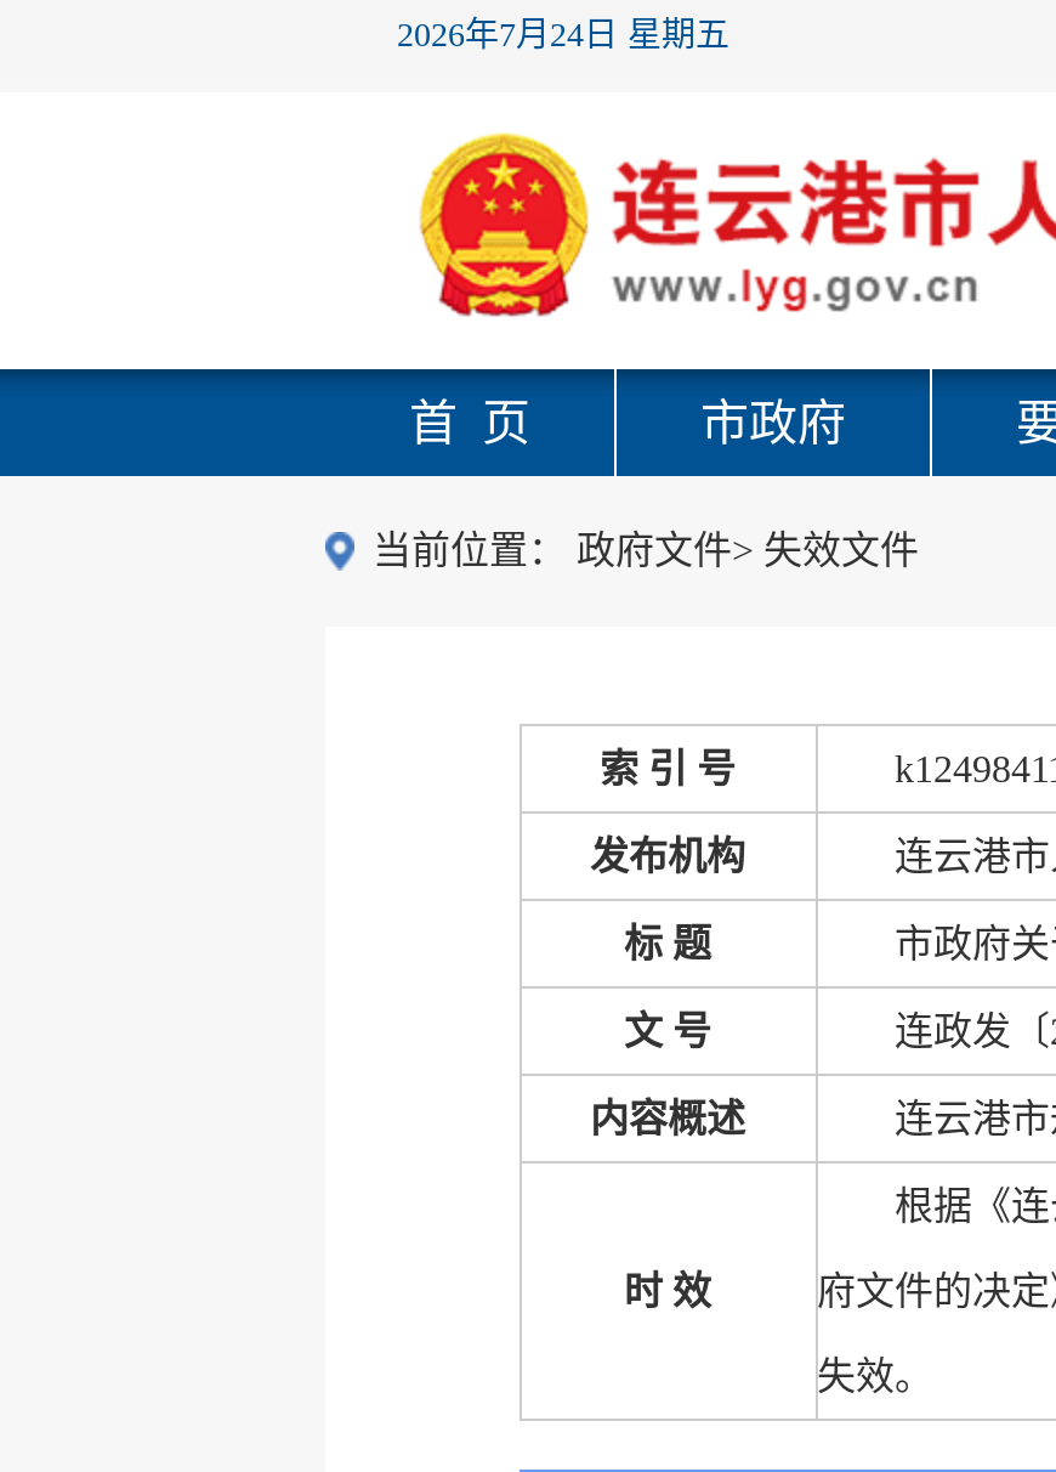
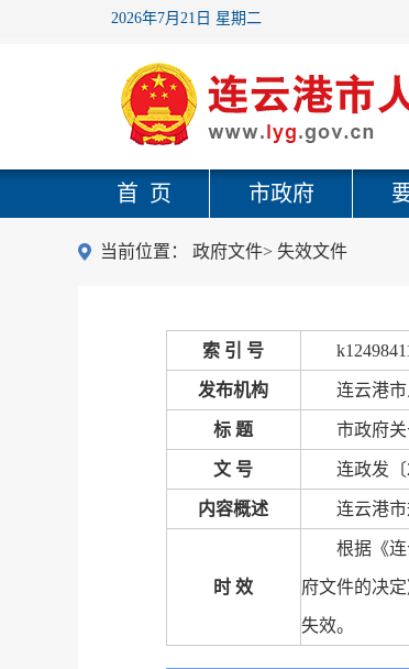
- 2026年7月24日 星期五
+ 2026年7月21日 星期二
